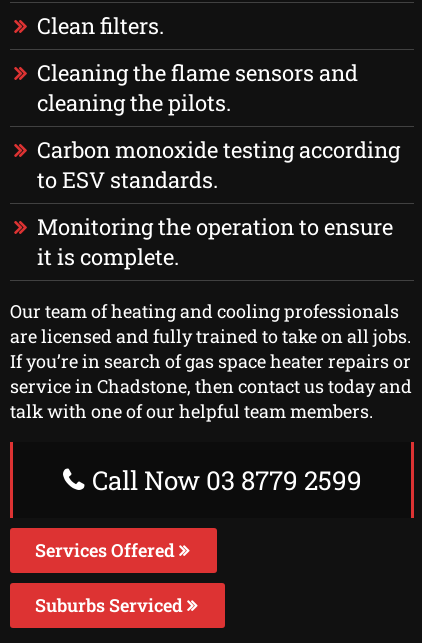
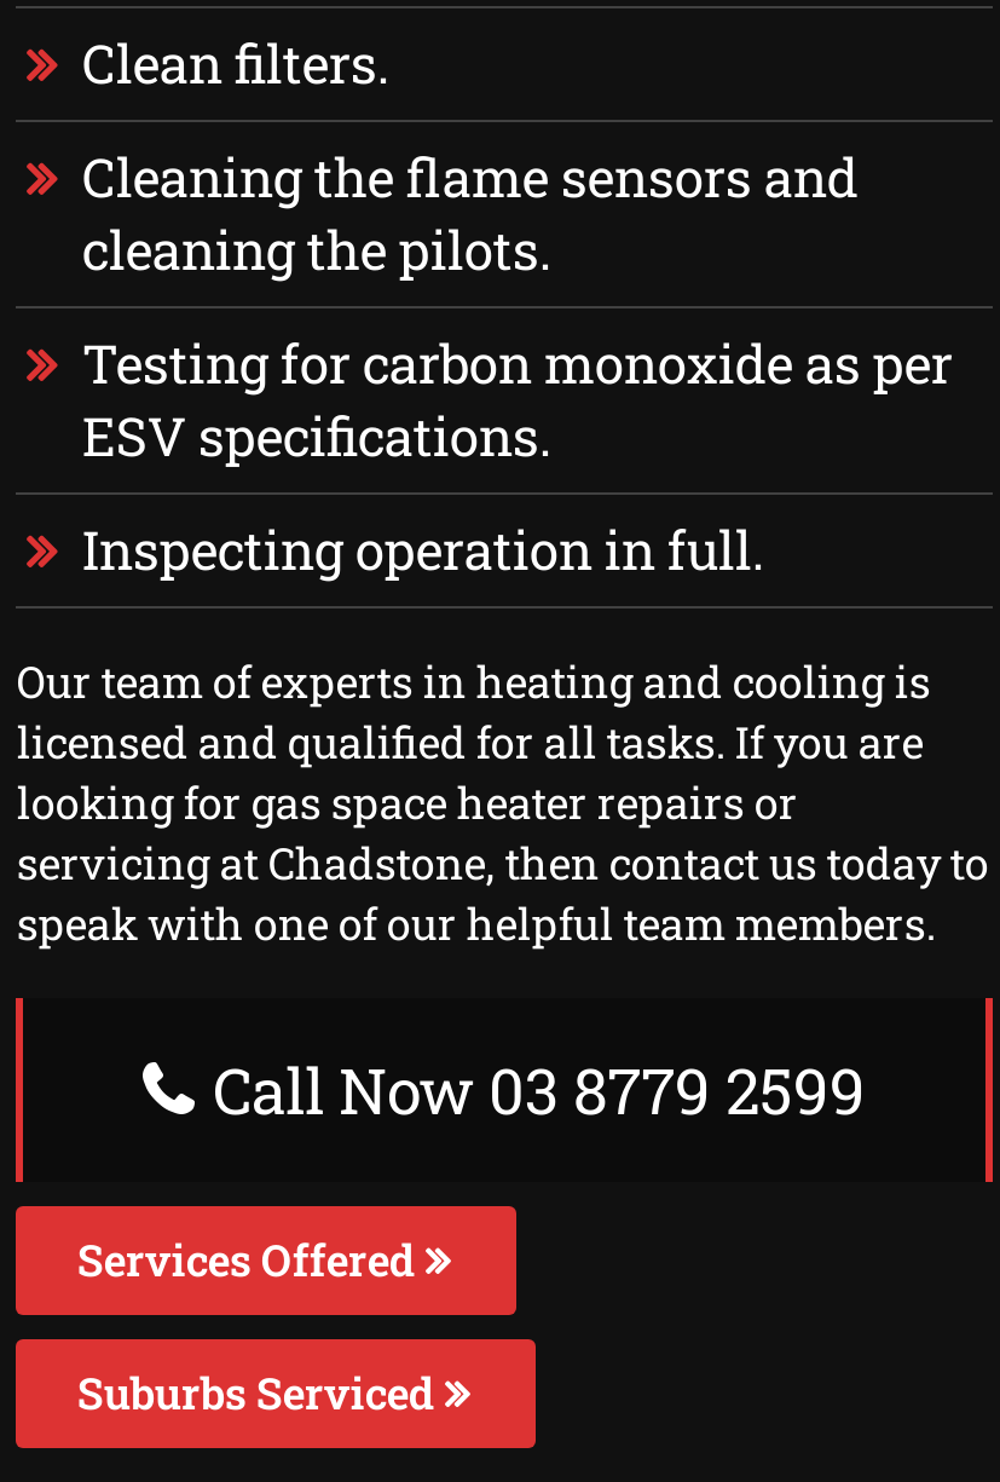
- Carbon monoxide testing according
- to ESV standards.
+ Testing for carbon monoxide as per
+ ESV specifications.

- Monitoring the operation to ensure
- it is complete.
+ Inspecting operation in full.

- Our team of heating and cooling professionals
- are licensed and fully trained to take on all jobs.
- If you’re in search of gas space heater repairs or
- service in Chadstone, then contact us today and
- talk with one of our helpful team members.
+ Our team of experts in heating and cooling is
+ licensed and qualified for all tasks. If you are
+ looking for gas space heater repairs or
+ servicing at Chadstone, then contact us today to
+ speak with one of our helpful team members.
